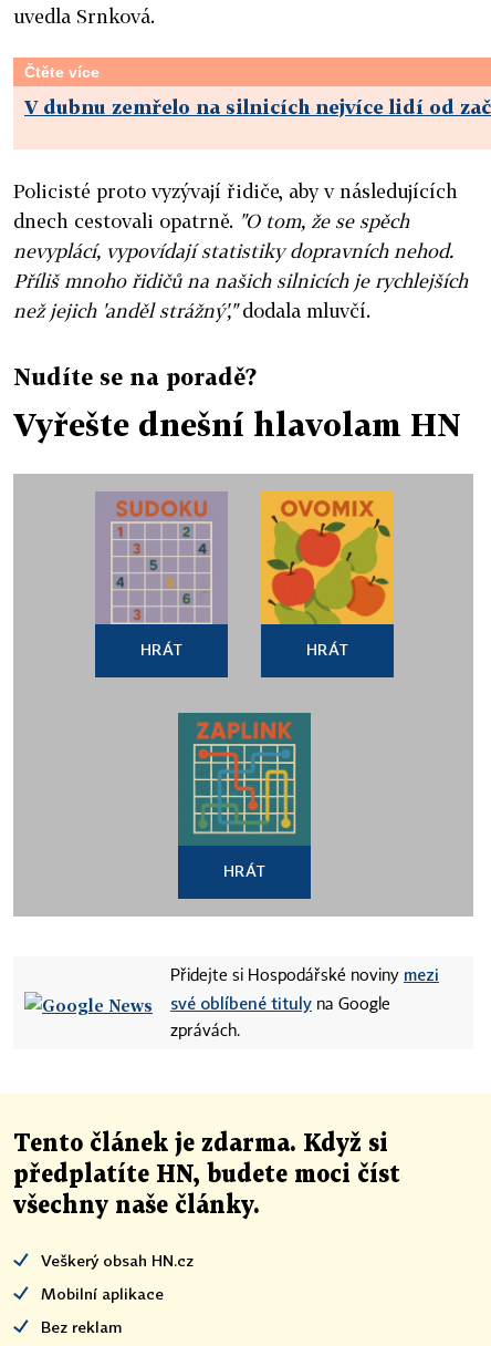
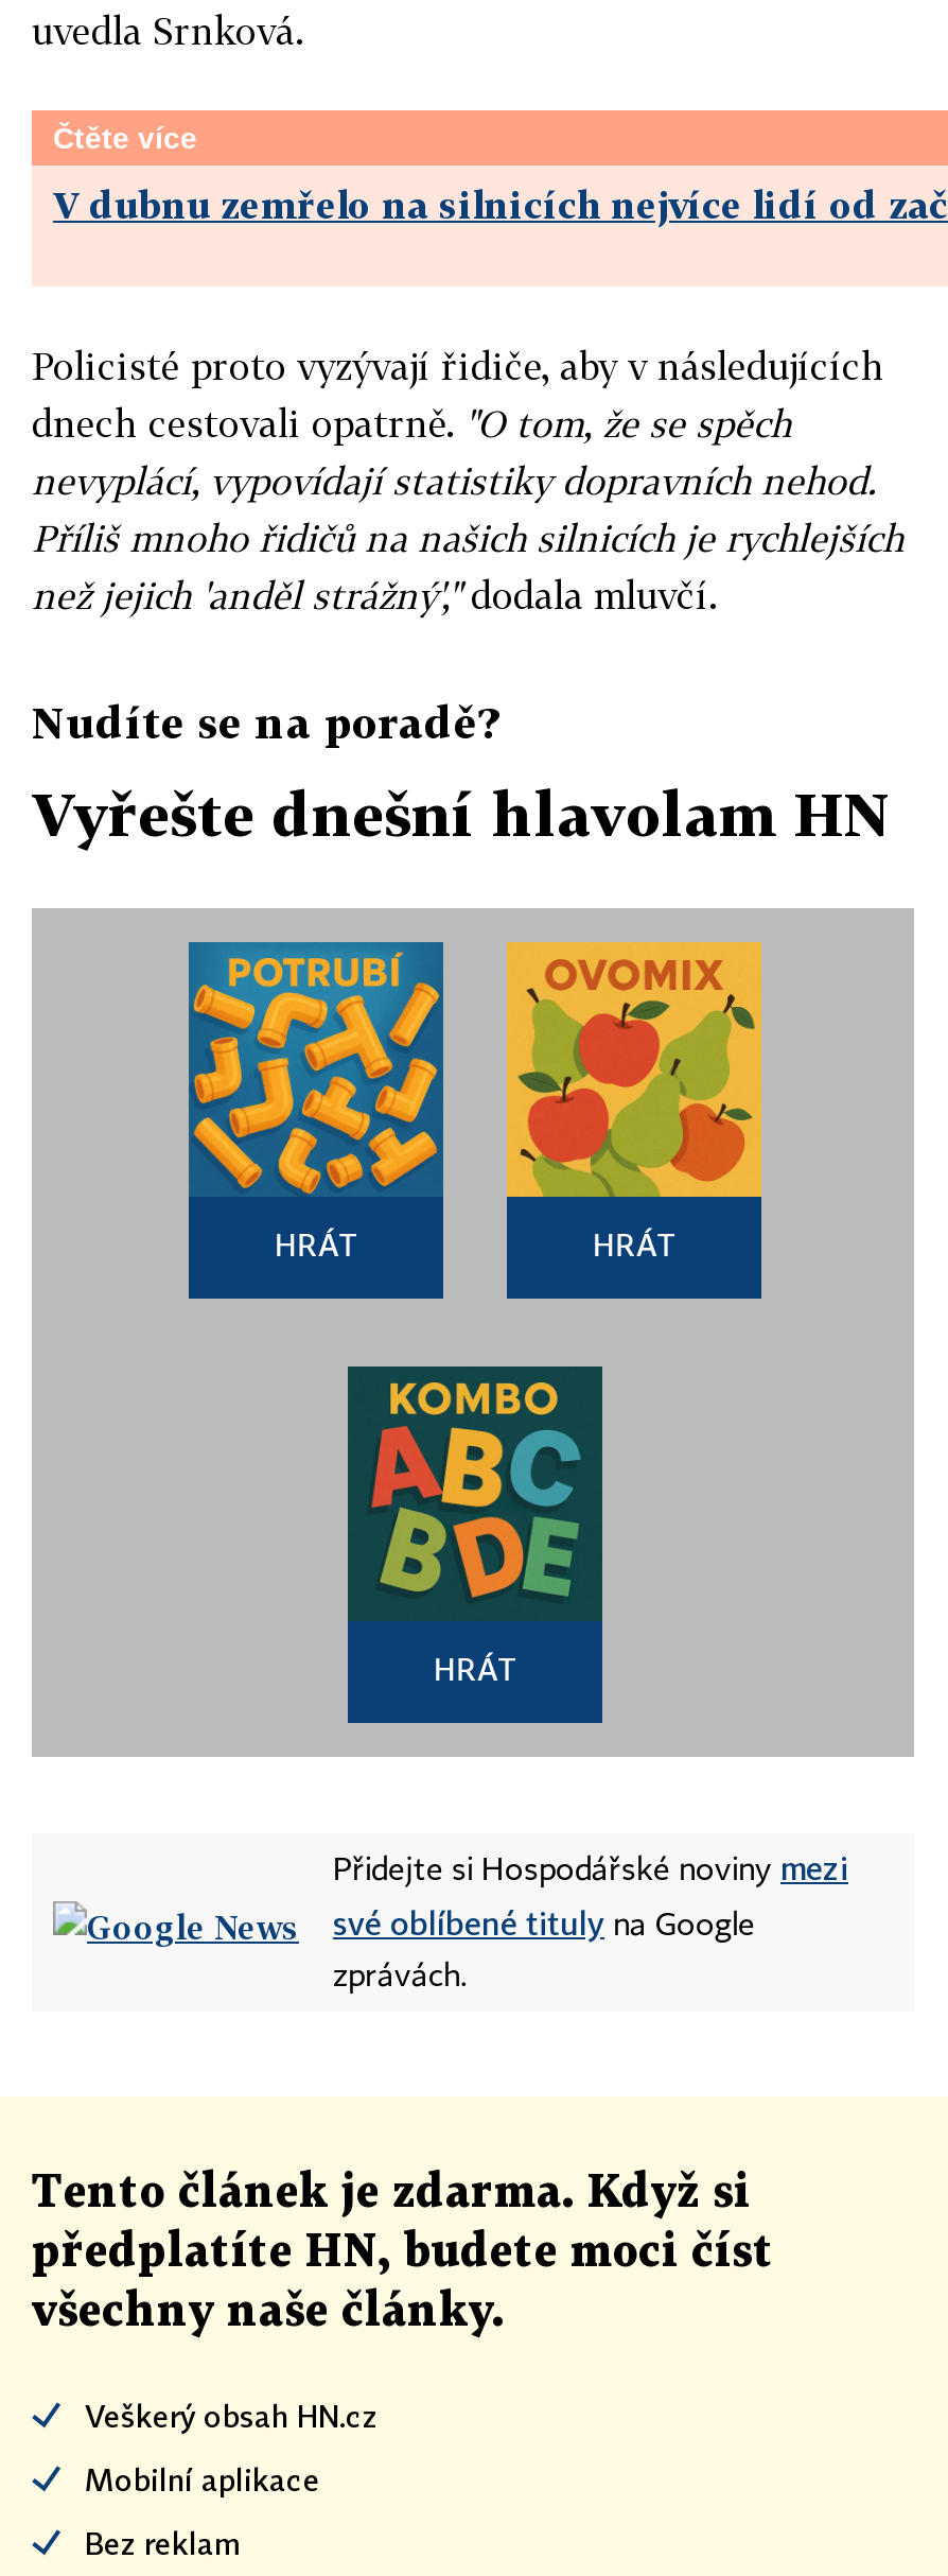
- [image]
+ [image]

- [image]
+ [image]
